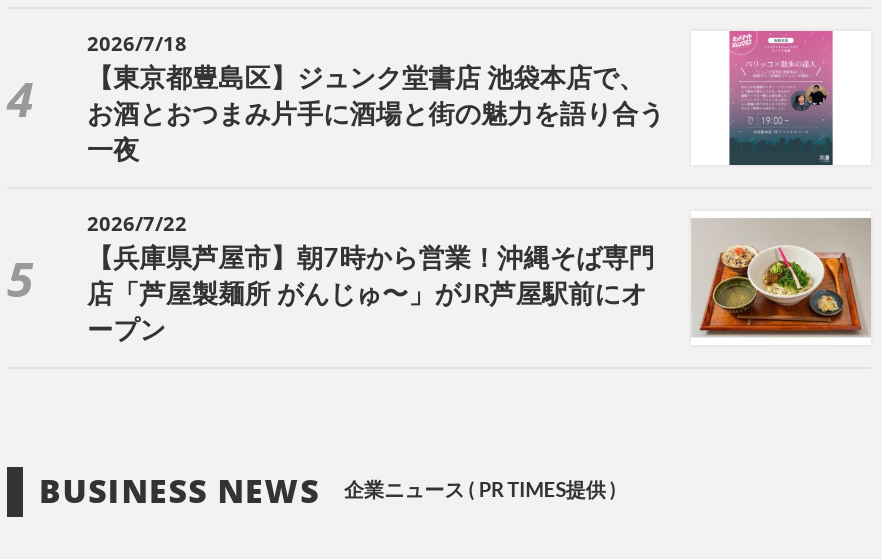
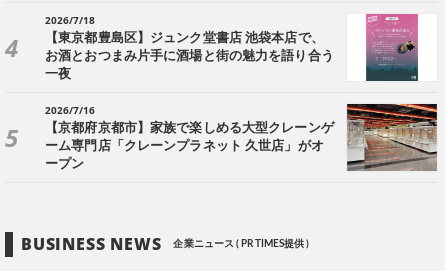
- 2026/7/22
+ 2026/7/16

- [image]
- 【兵庫県芦屋市】朝7時から営業！沖縄そば専門
+ [image]
+ 【京都府京都市】家族で楽しめる大型クレーンゲ

- 店「芦屋製麺所 がんじゅ〜」がJR芦屋駅前にオ
+ ーム専門店「クレーンプラネット 久世店」がオ
